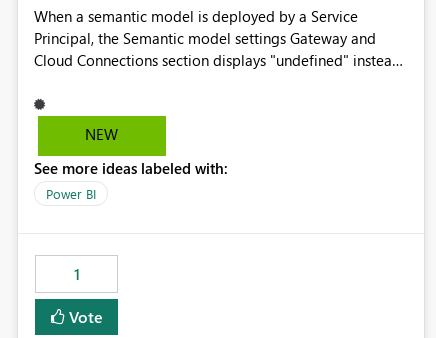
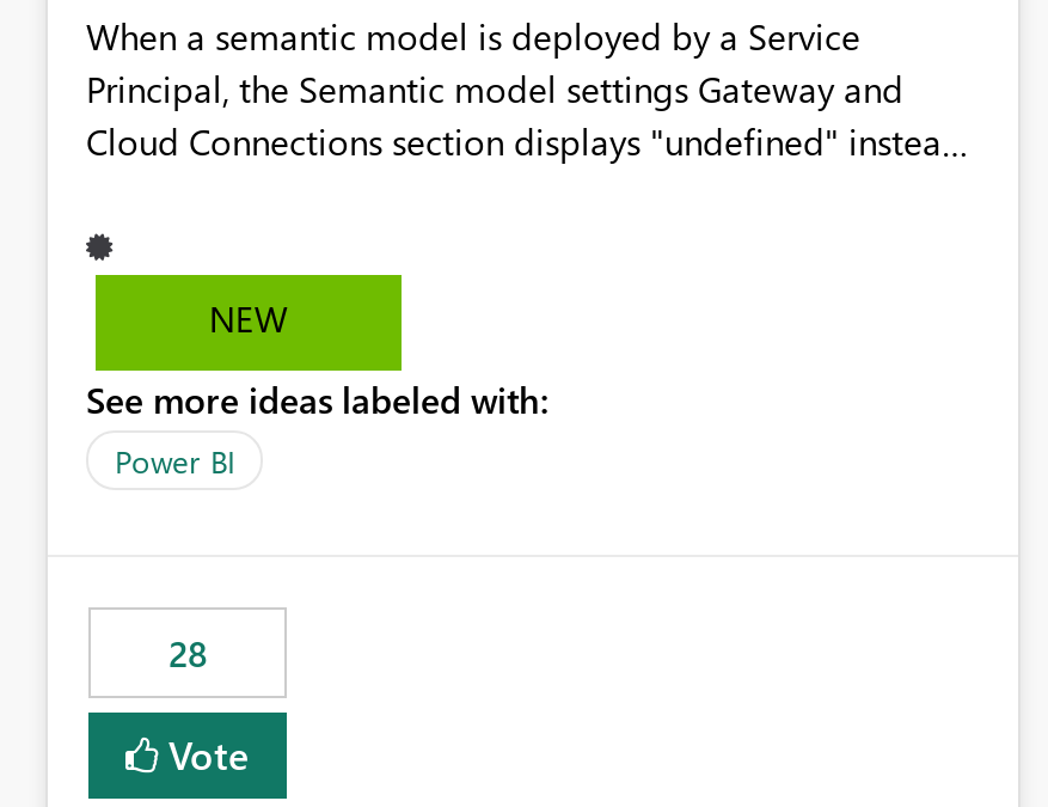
- 1
+ 28
